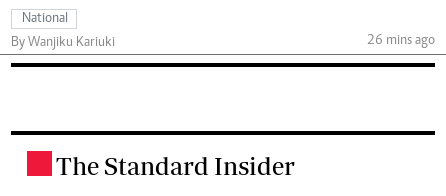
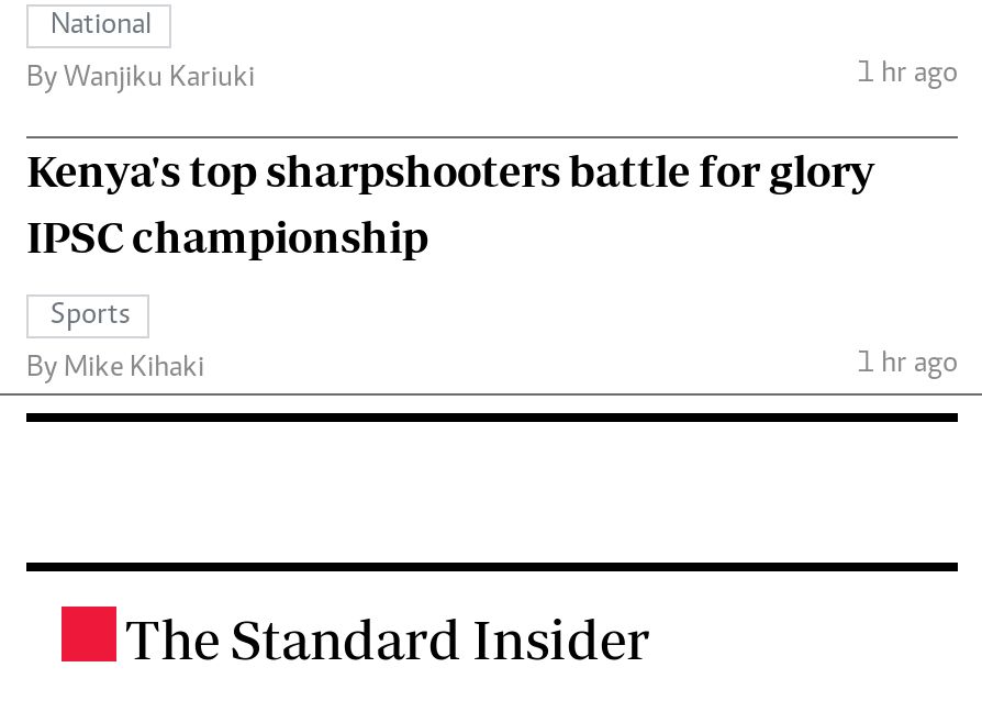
- 26 mins ago
+ 1 hr ago
+ Kenya's top sharpshooters battle for glory
+ IPSC championship
+ Sports
+ By Mike Kihaki
+ 1 hr ago
